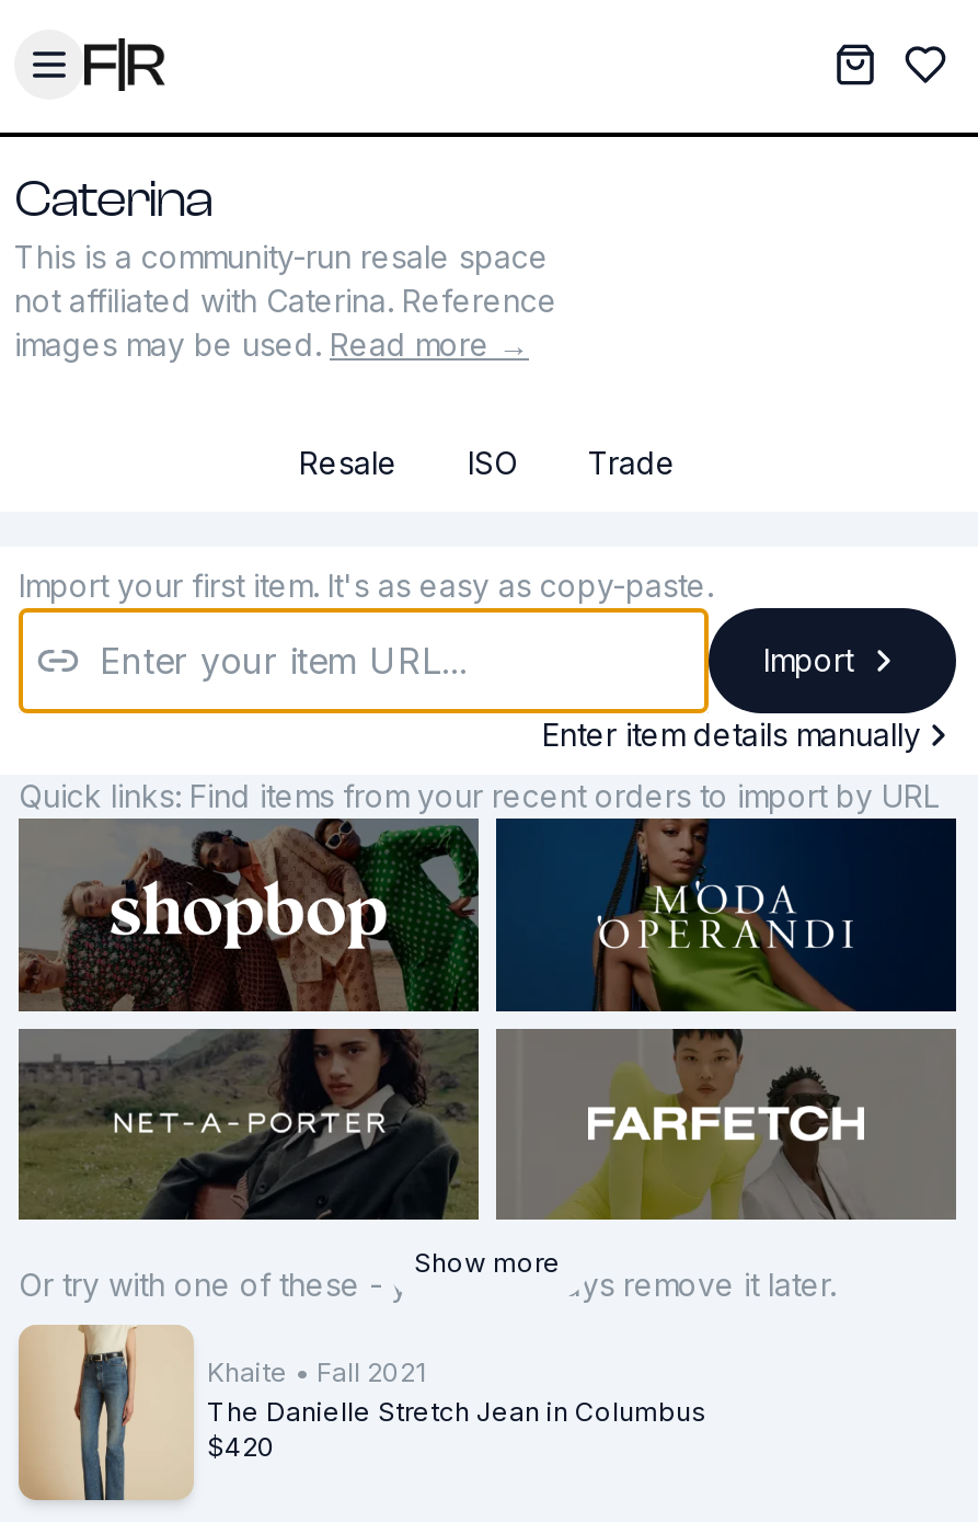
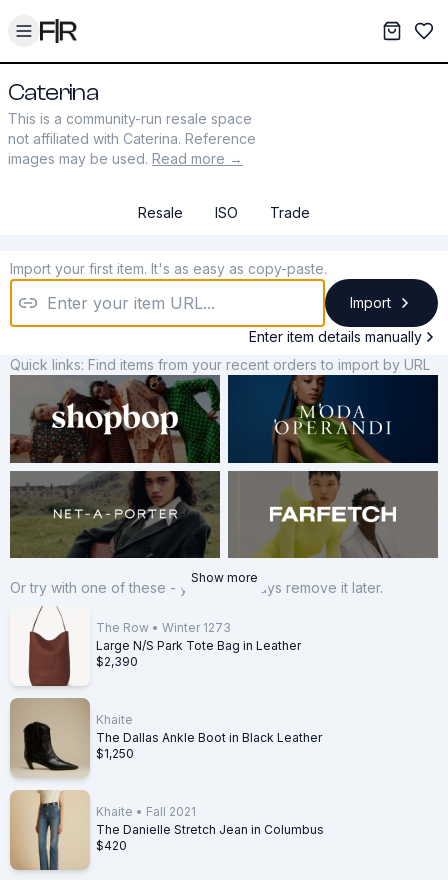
+ [image]
+ Khaite
+ The Dallas Ankle Boot in Black Leather
+ $1,250

+ [image]
+ The Row • Winter 1273
+ Large N/S Park Tote Bag in Leather
+ $2,390
